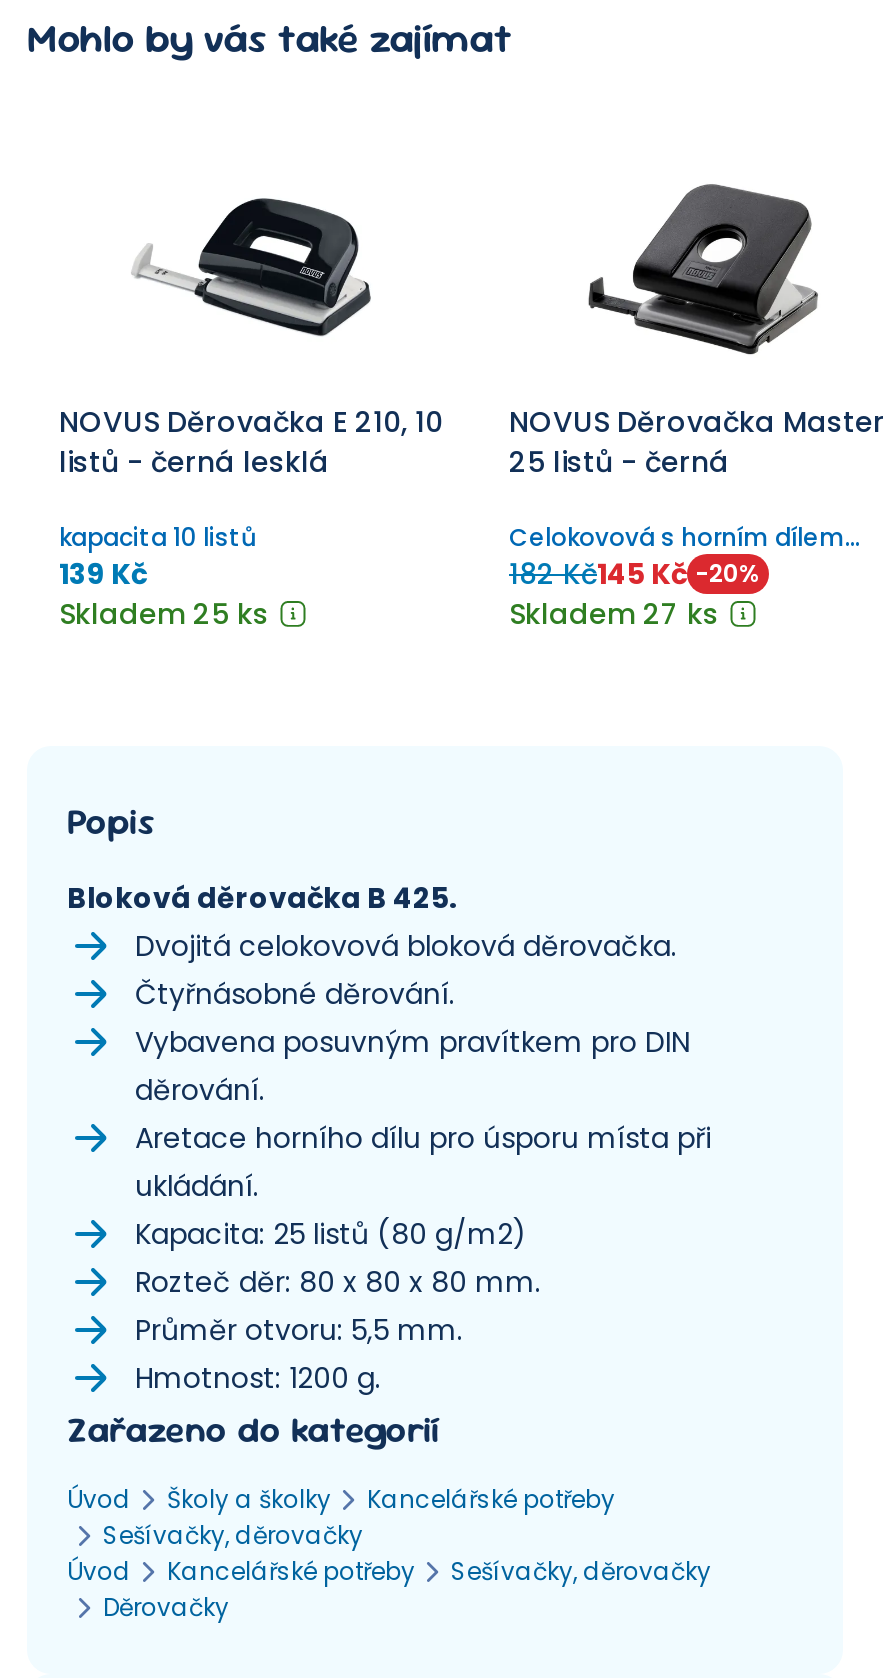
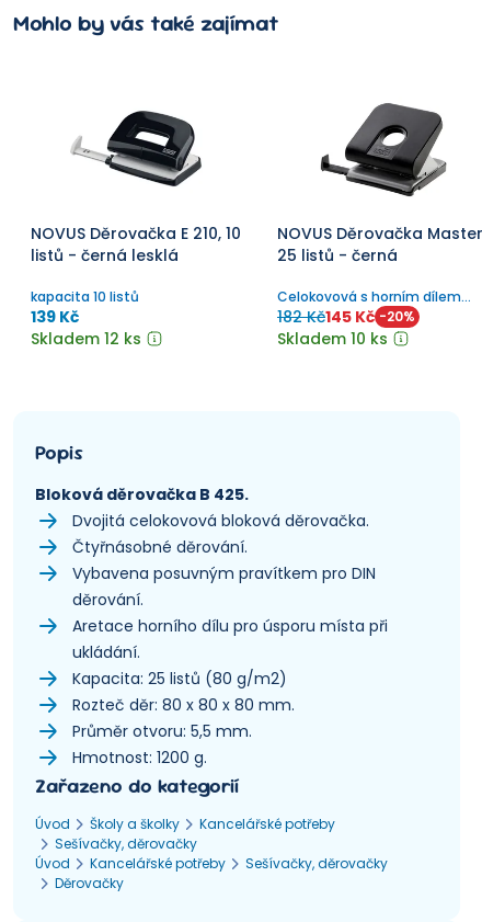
- Skladem 25 ks
+ Skladem 12 ks

- Skladem 27 ks
+ Skladem 10 ks
